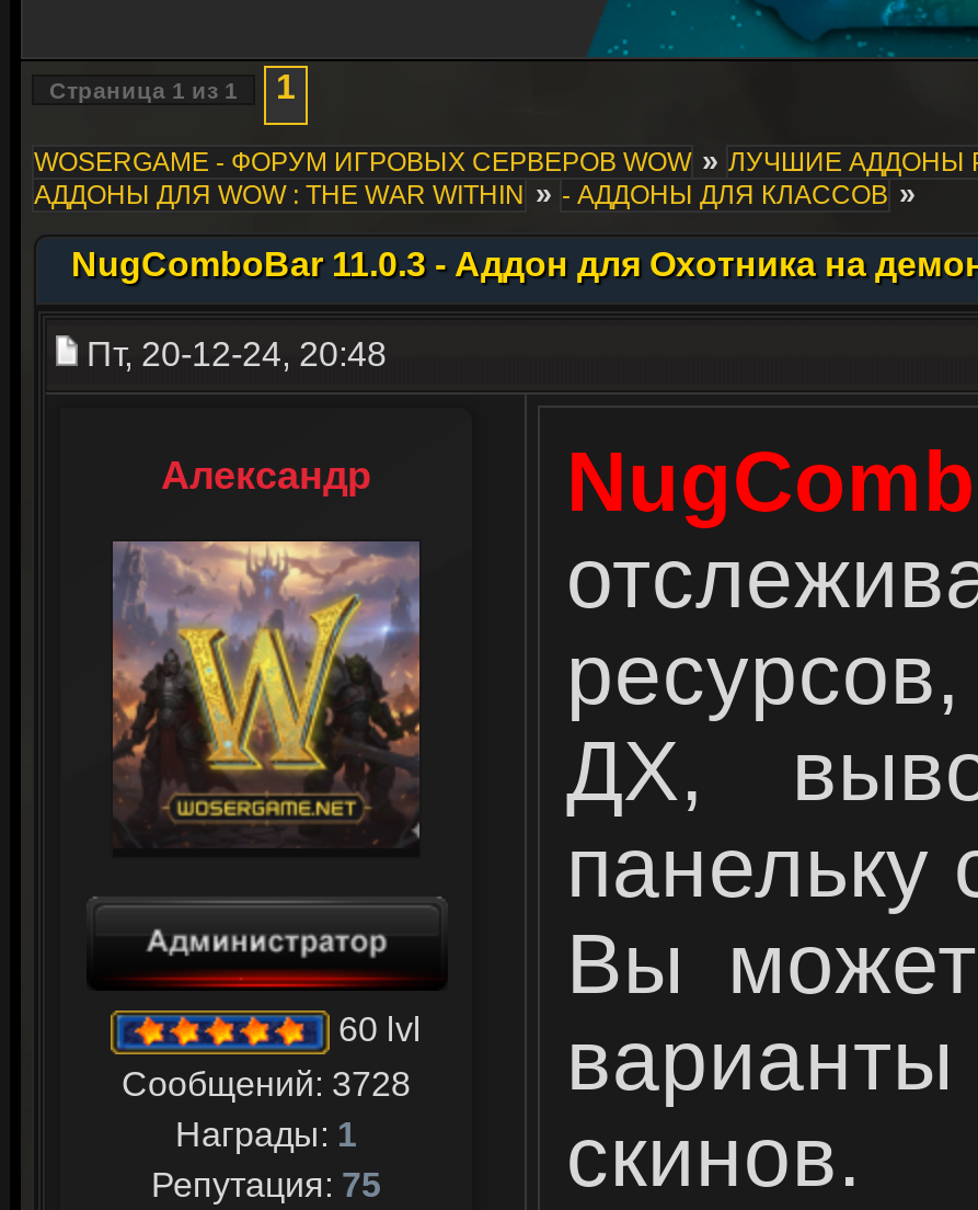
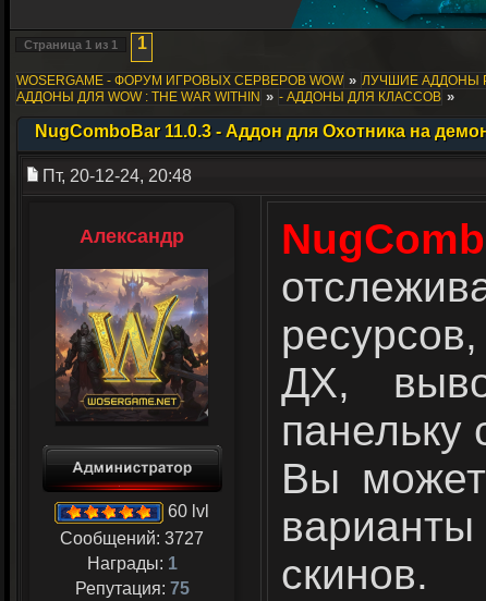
- Сообщений: 3728
+ Сообщений: 3727
